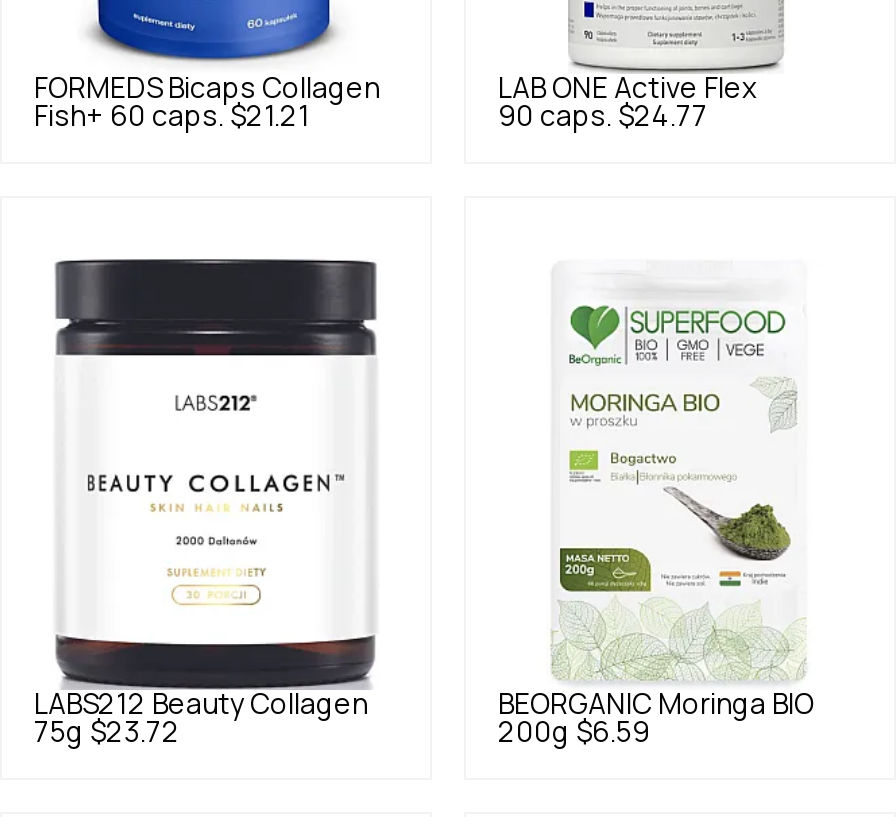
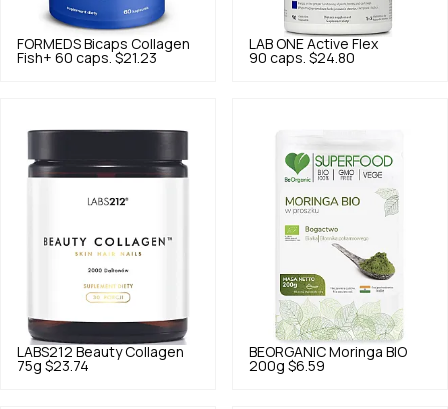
- Fish+ 60 caps. $21.21
+ Fish+ 60 caps. $21.23

- 90 caps. $24.77
+ 90 caps. $24.80

- 75g $23.72
+ 75g $23.74
